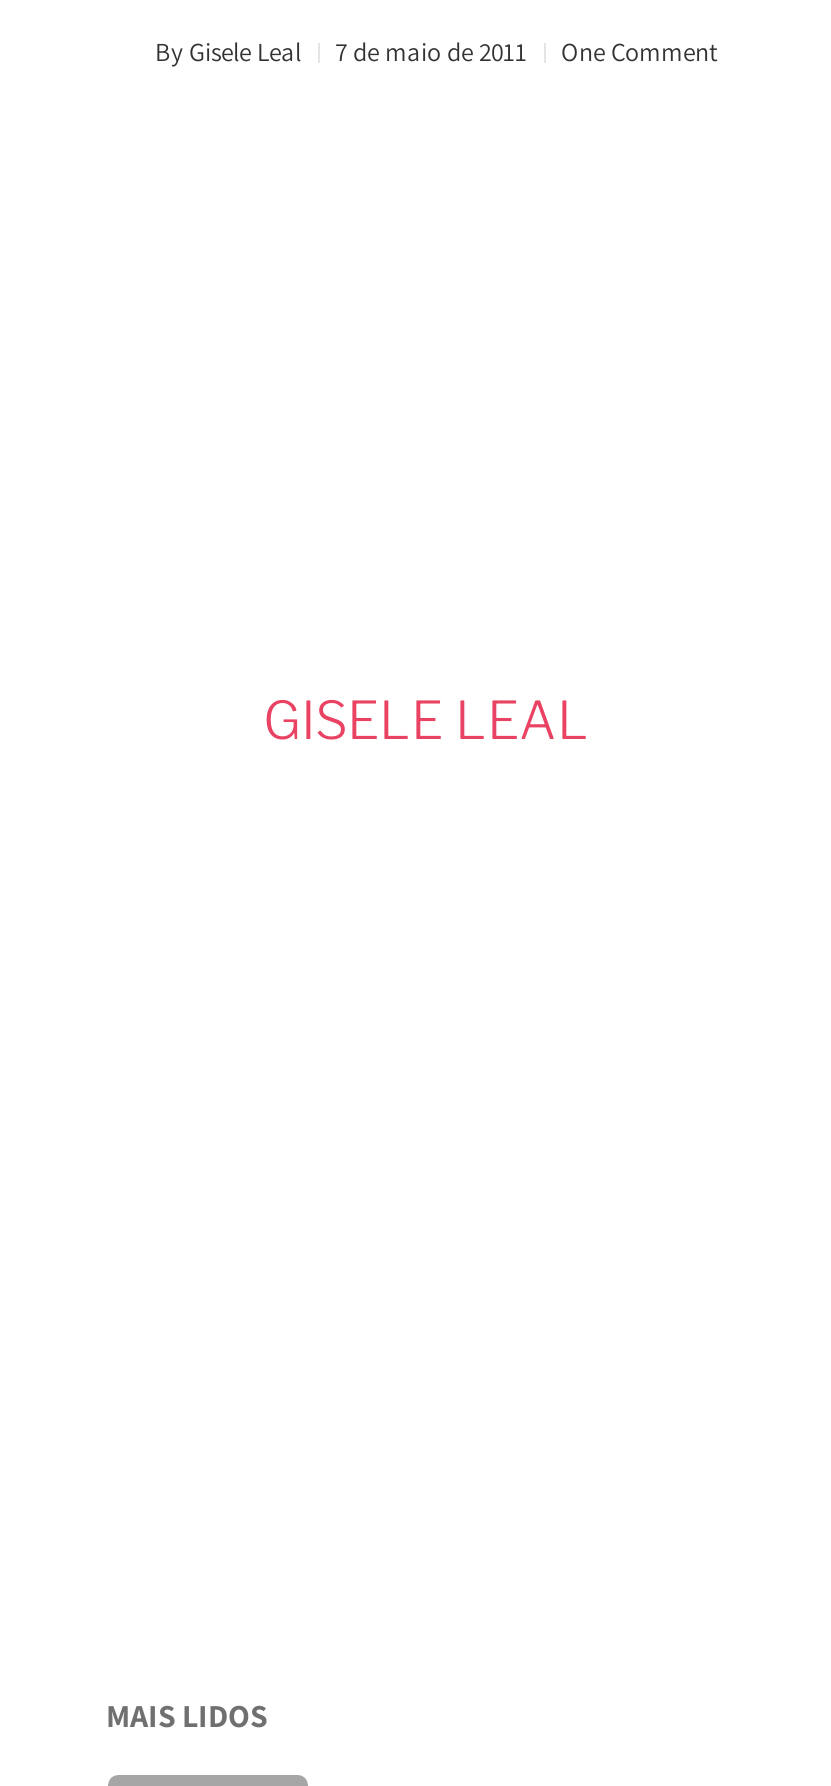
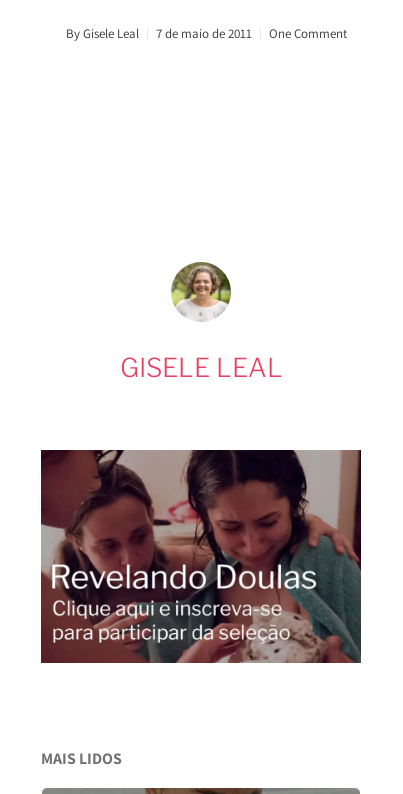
+ [image]

+ [image]
